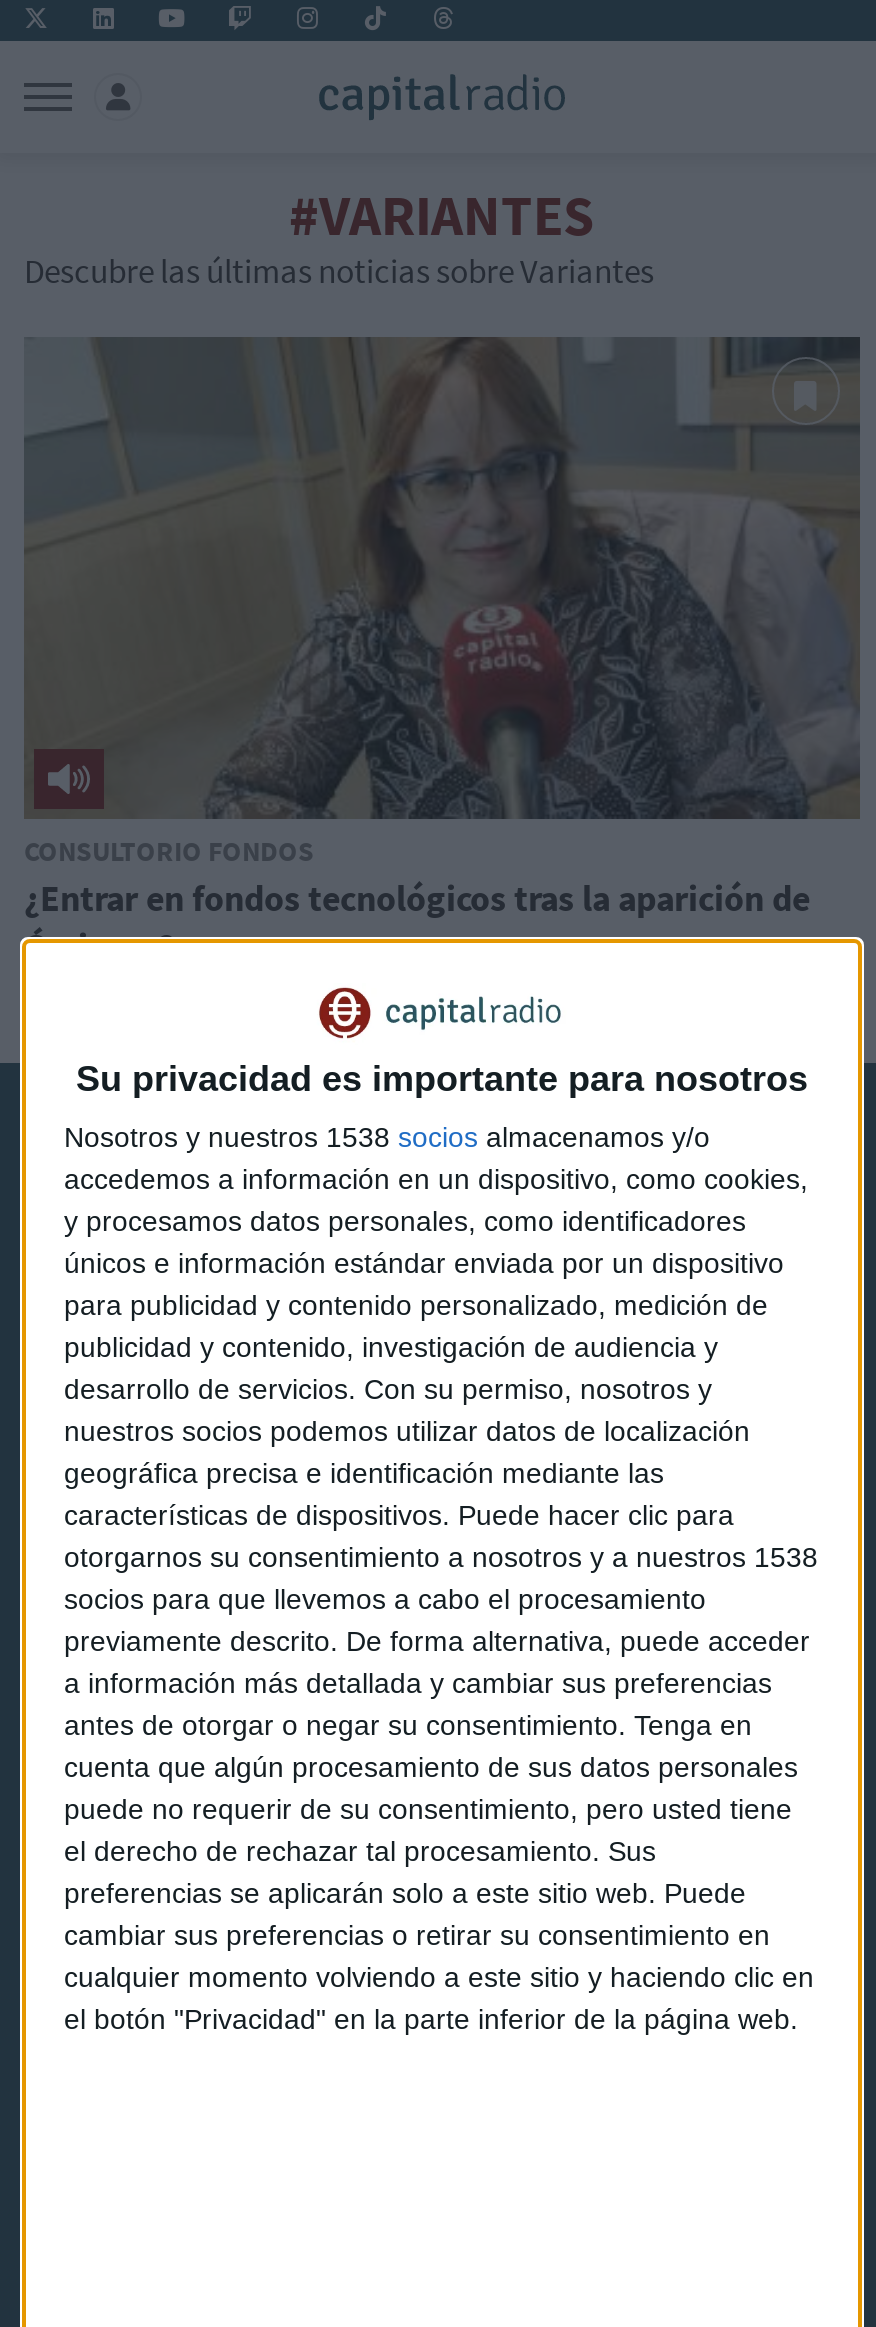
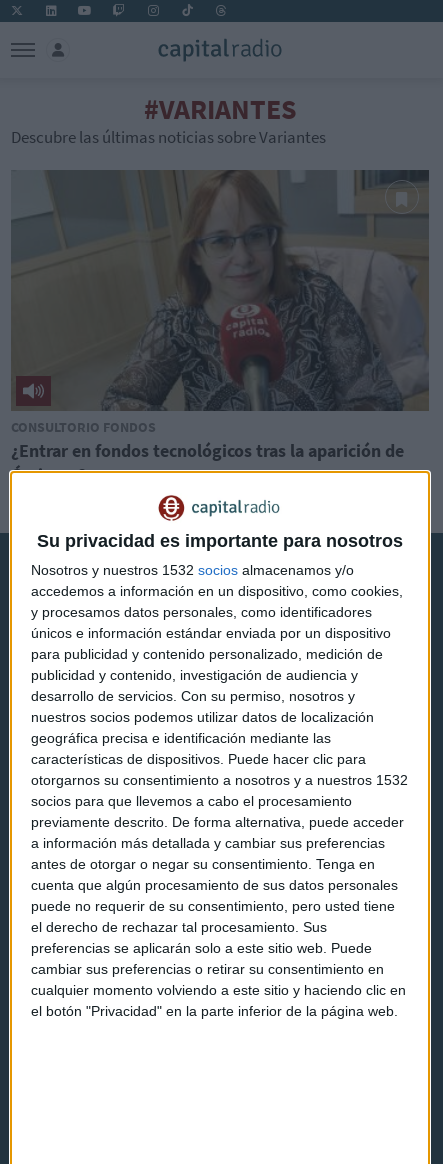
- Nosotros y nuestros 1538 socios almacenamos y/o
+ Nosotros y nuestros 1532 socios almacenamos y/o

- otorgarnos su consentimiento a nosotros y a nuestros 1538
+ otorgarnos su consentimiento a nosotros y a nuestros 1532
